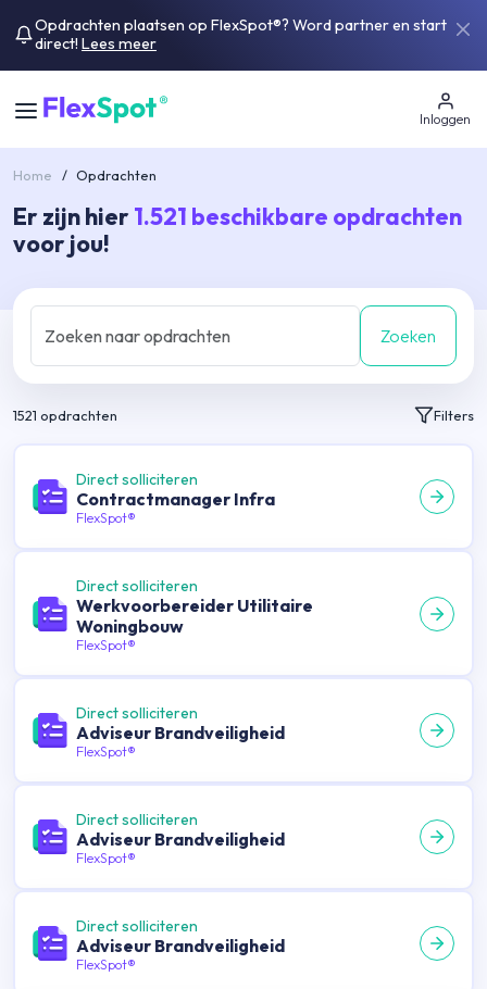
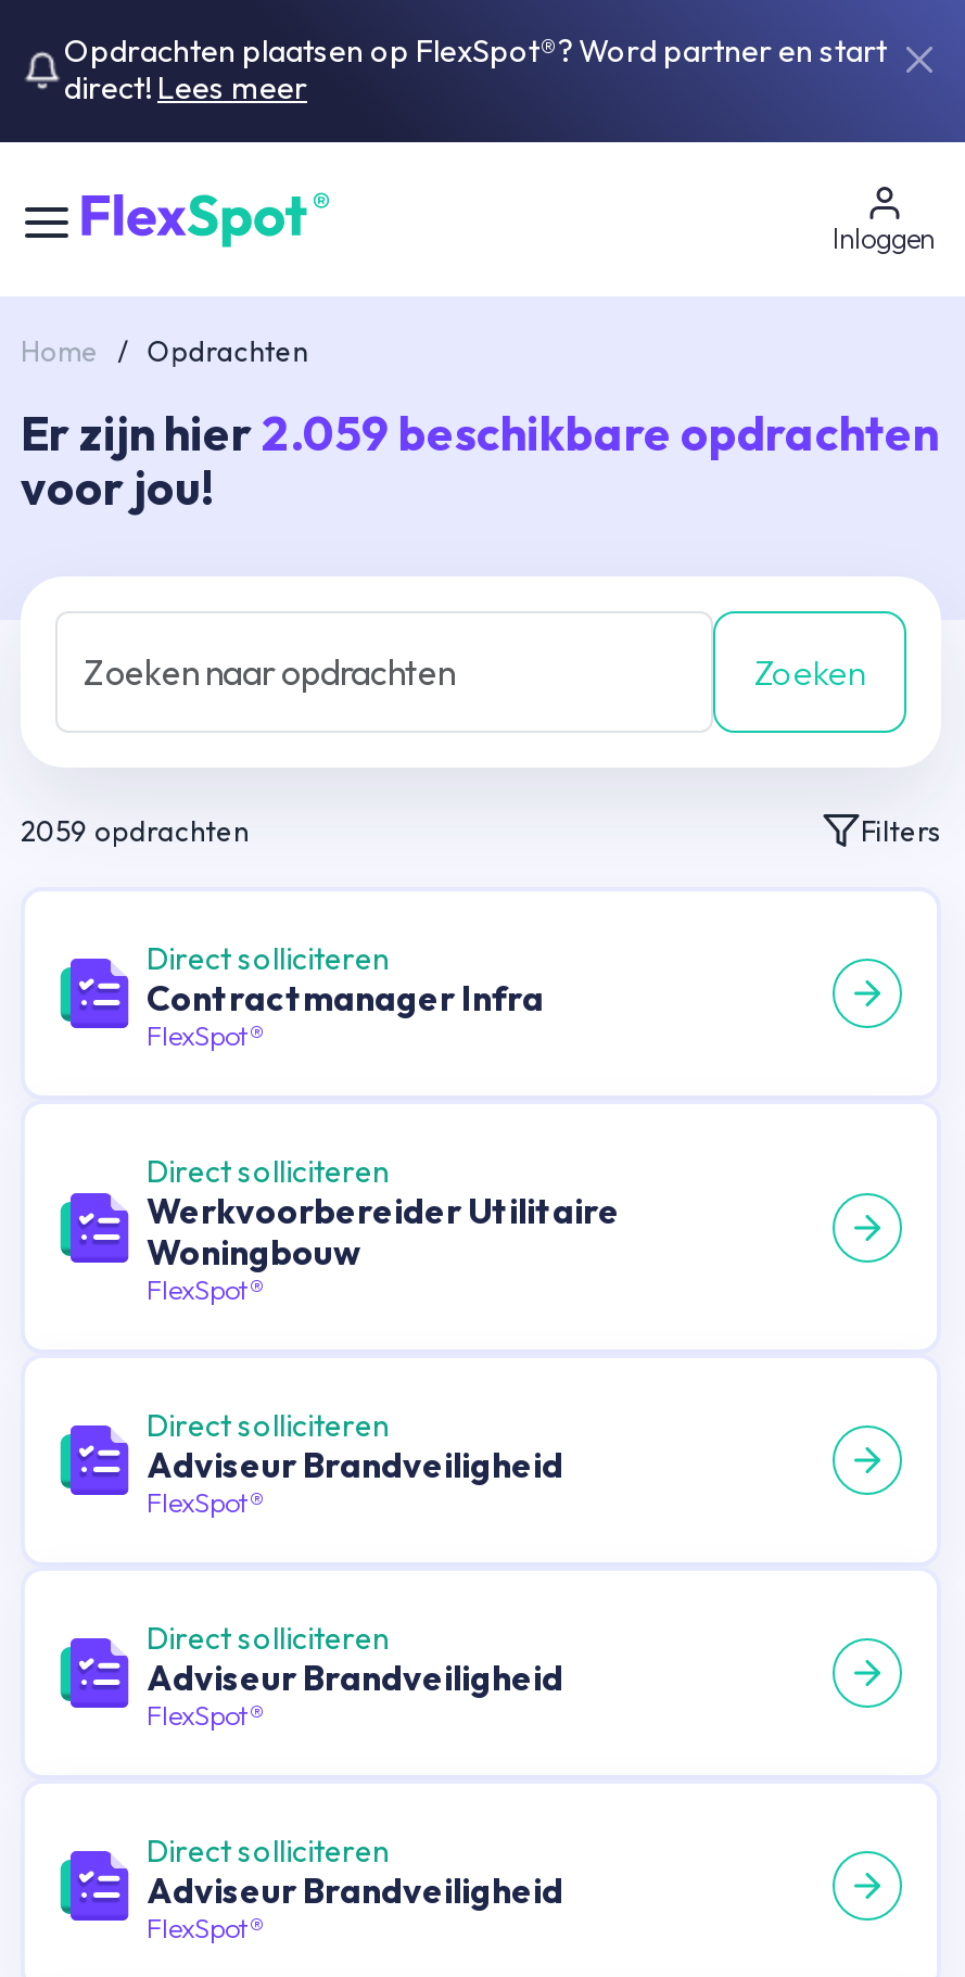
- Er zijn hier 1.521 beschikbare opdrachten
+ Er zijn hier 2.059 beschikbare opdrachten

- 1521 opdrachten
+ 2059 opdrachten
